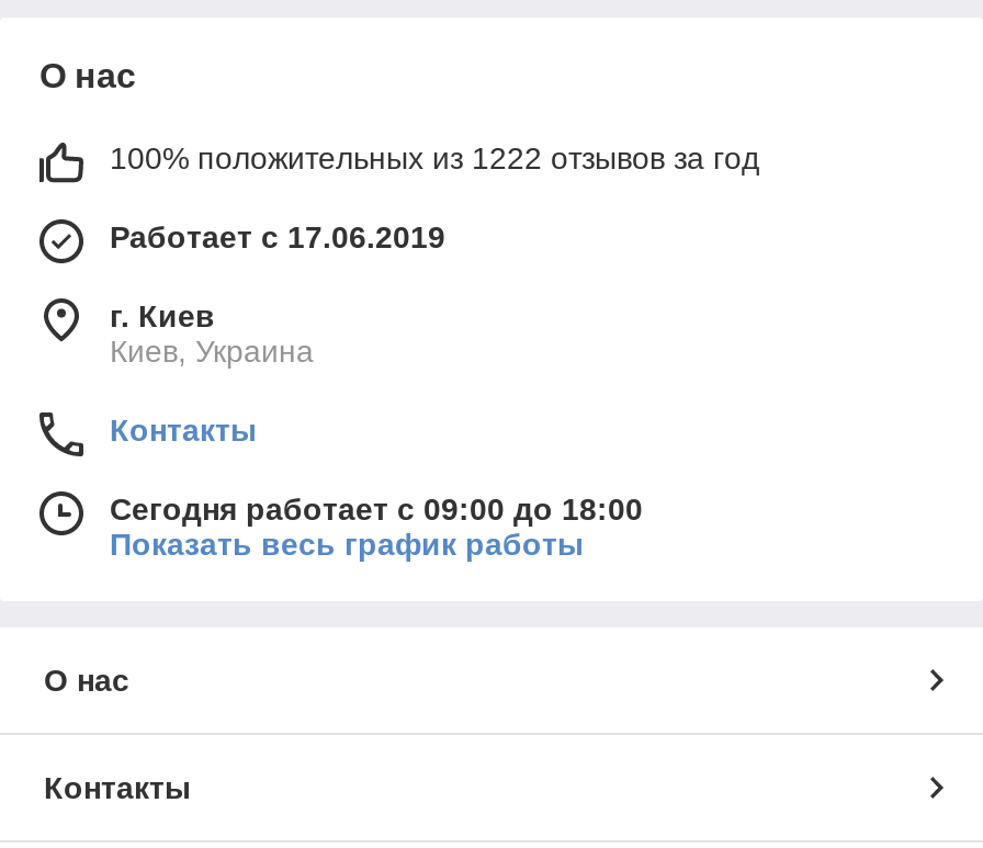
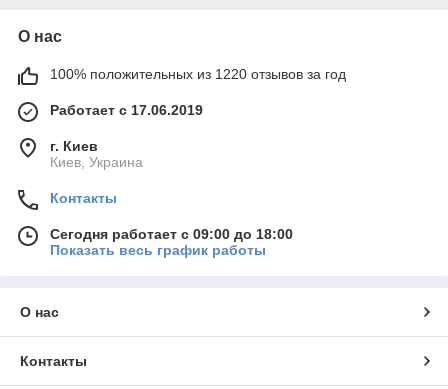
- 100% положительных из 1222 отзывов за год
+ 100% положительных из 1220 отзывов за год
